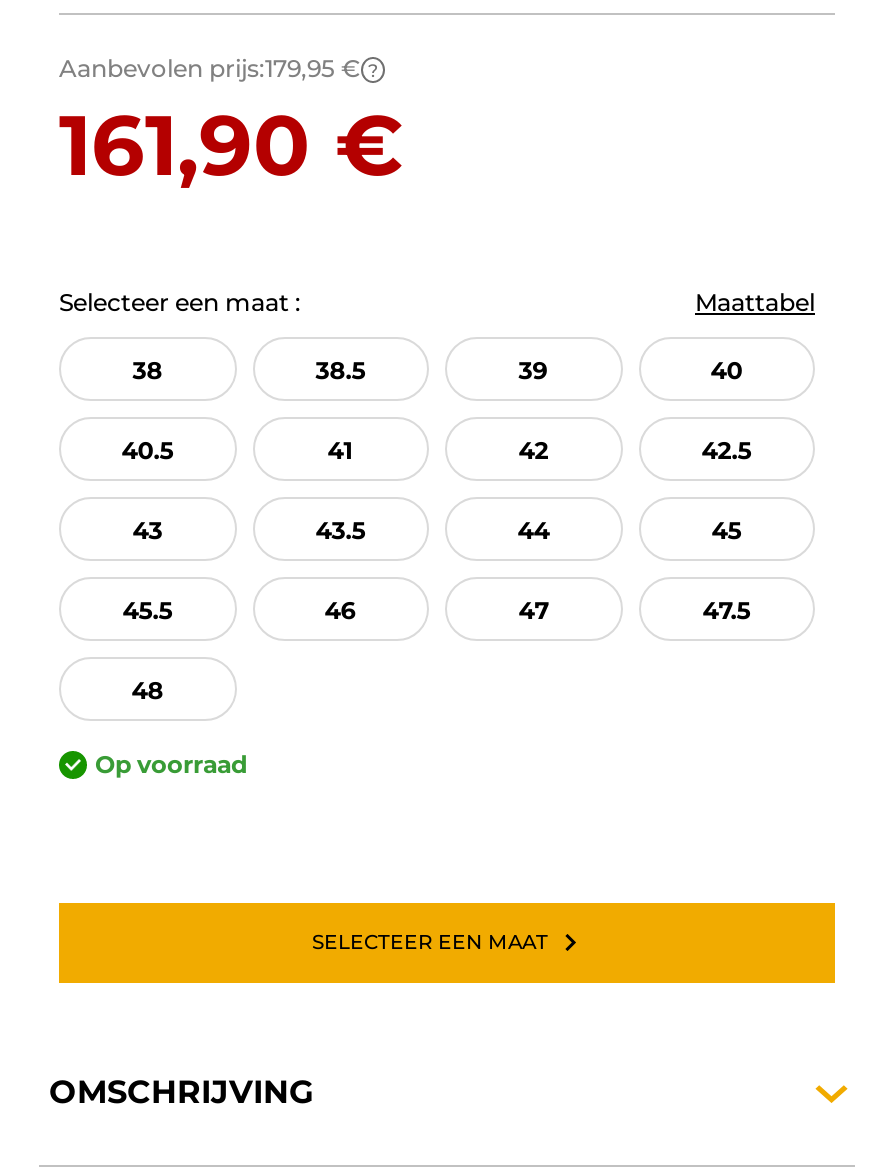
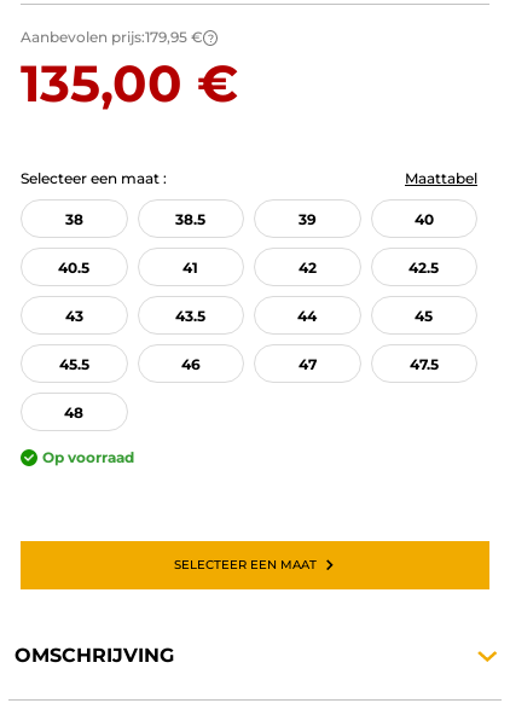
- 161,90 €
+ 135,00 €
